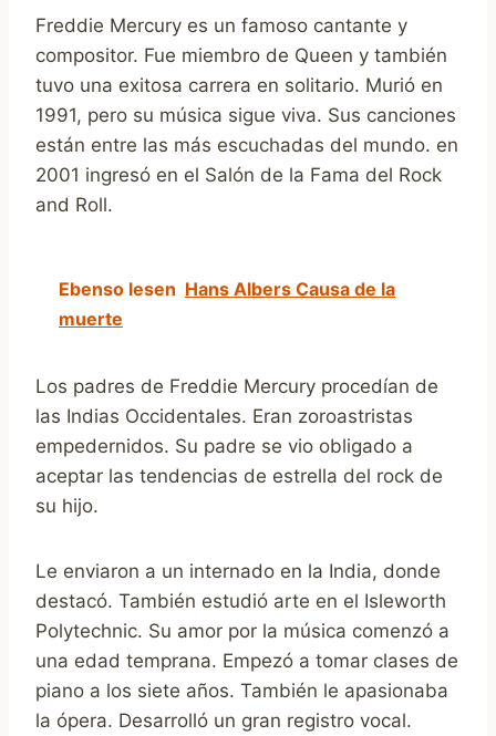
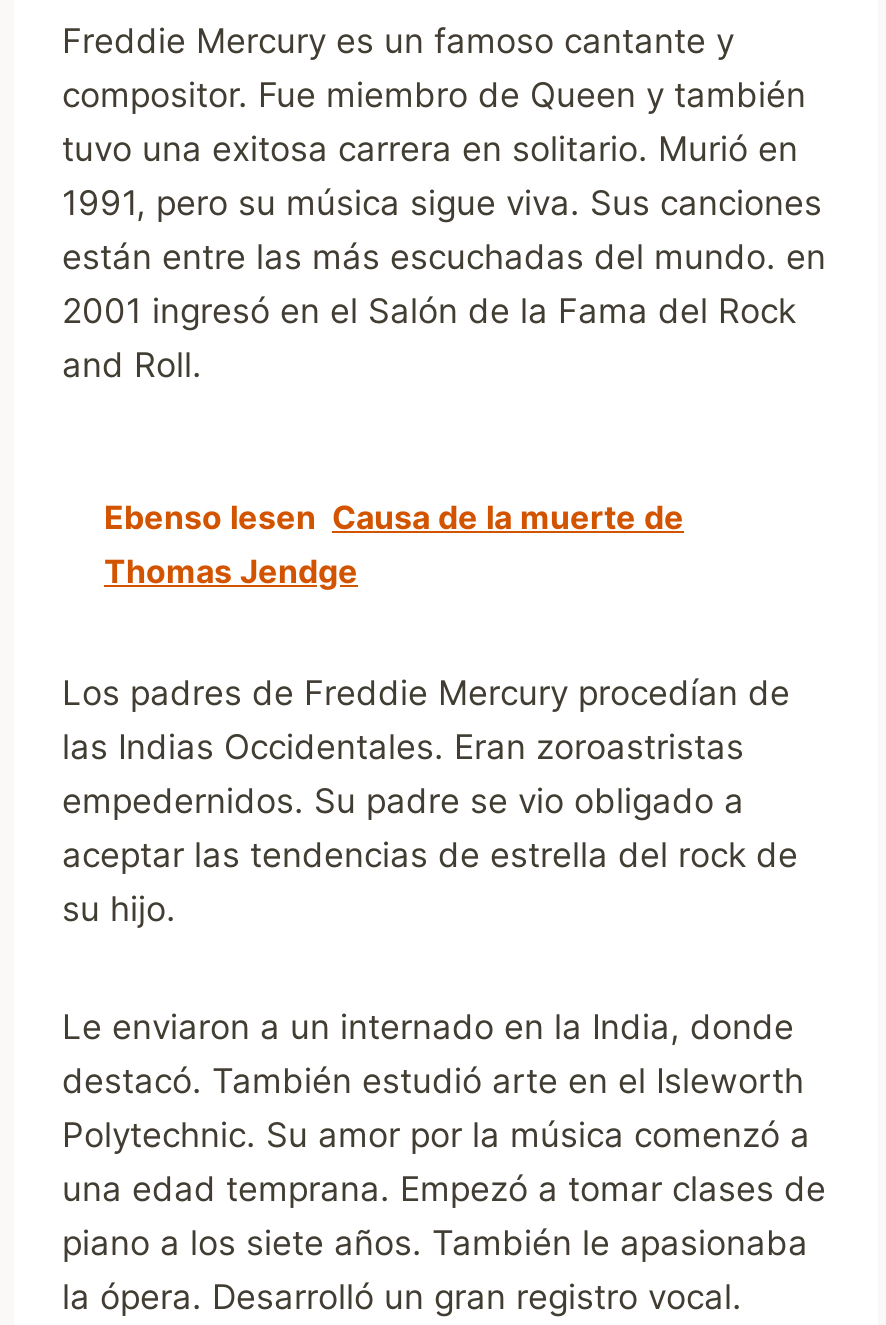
- Ebenso lesen Hans Albers Causa de la
- muerte
+ Ebenso lesen Causa de la muerte de
+ Thomas Jendge
